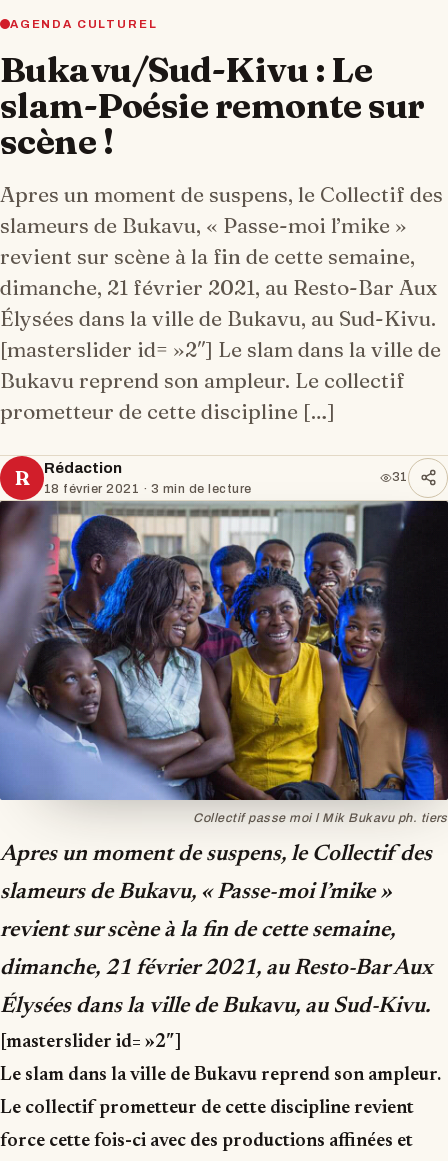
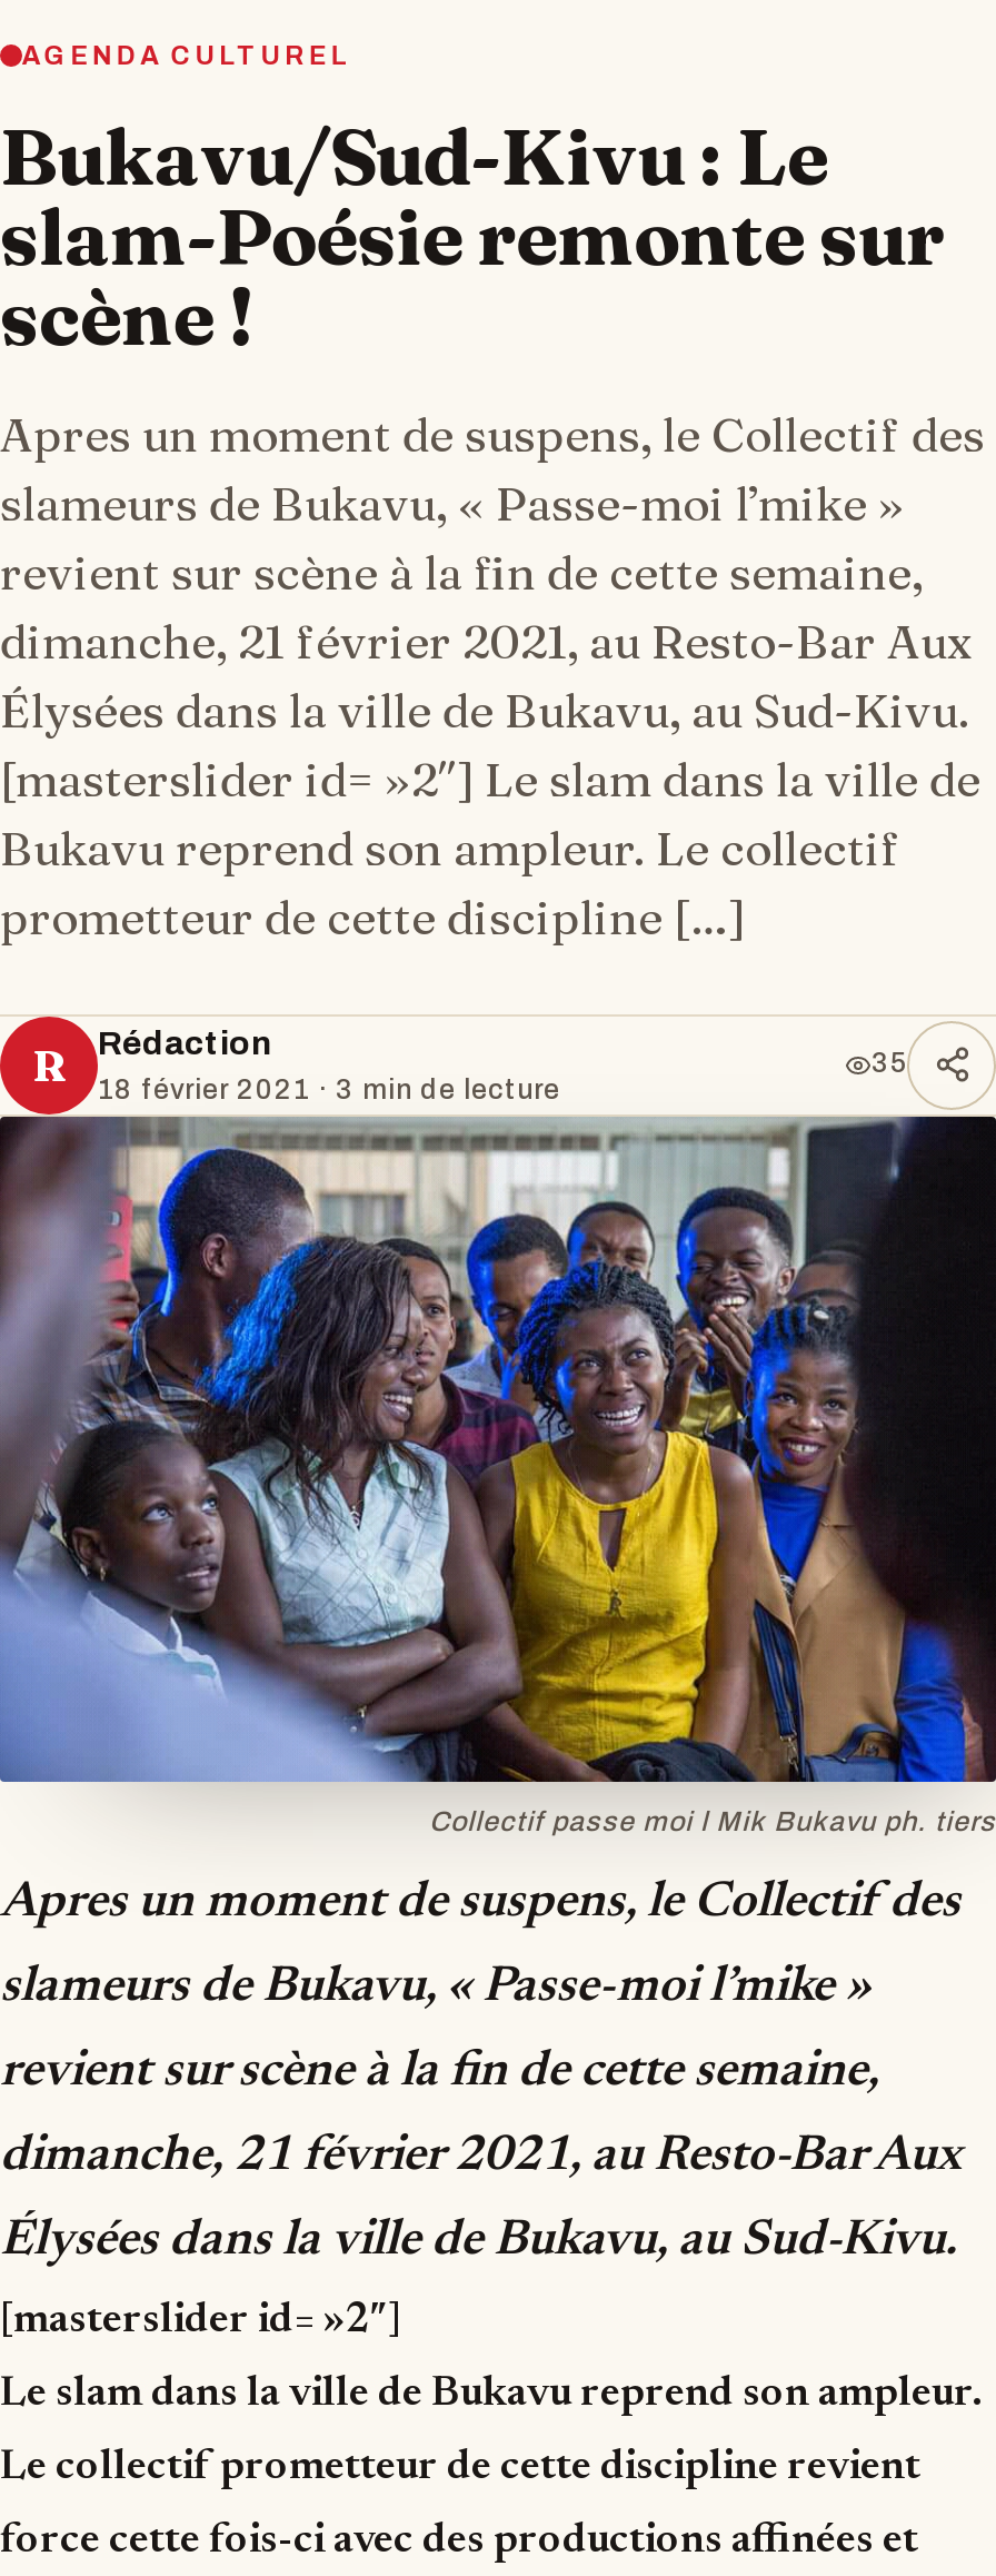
- 31
+ 35
